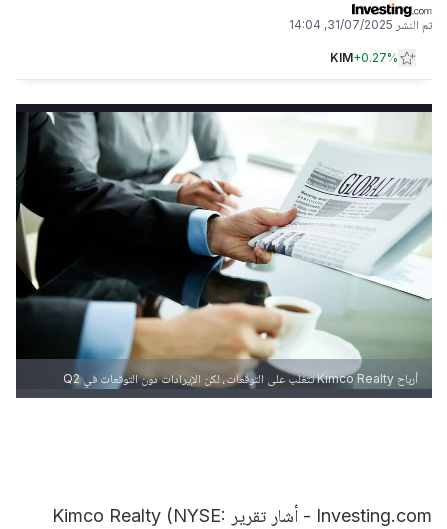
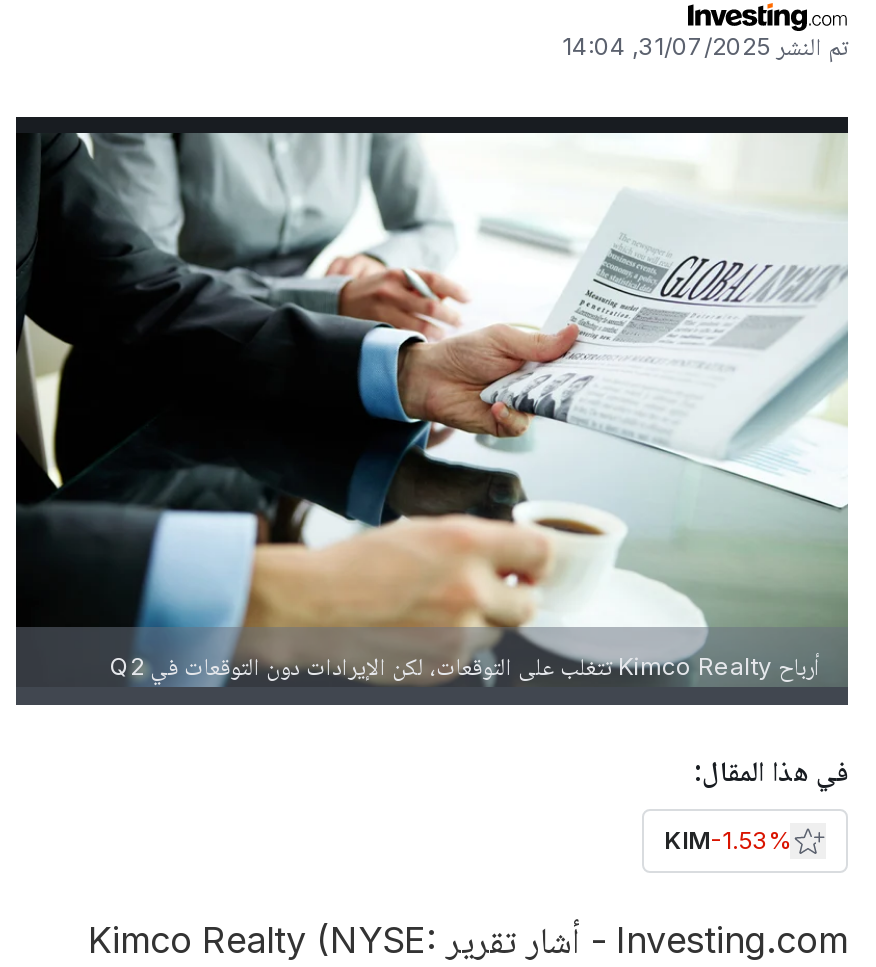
- KIM+0.27%

+ في هذا المقال:
+ KIM-1.53%
